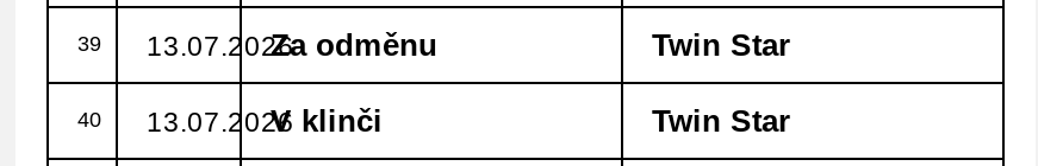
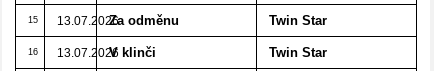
- 39
+ 15

- 40
+ 16
